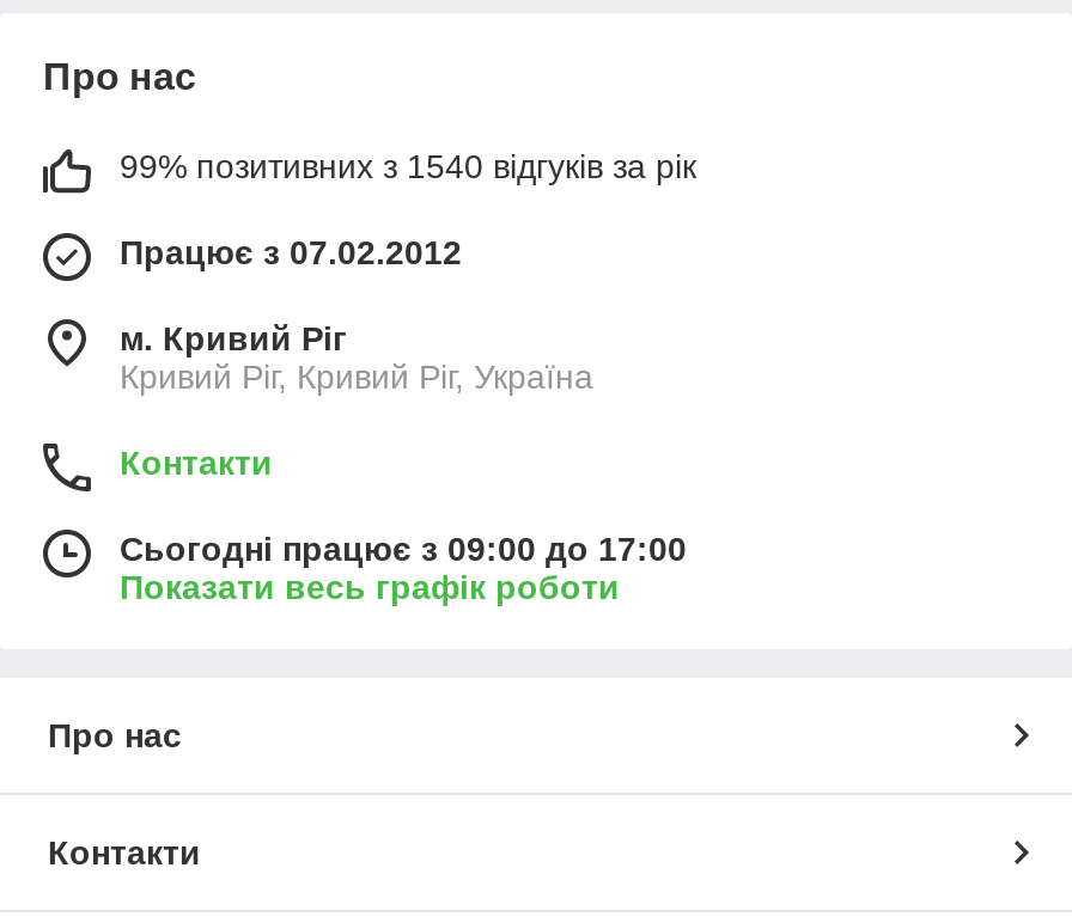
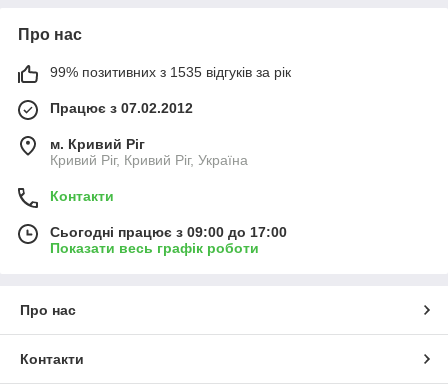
- 99% позитивних з 1540 відгуків за рік
+ 99% позитивних з 1535 відгуків за рік
